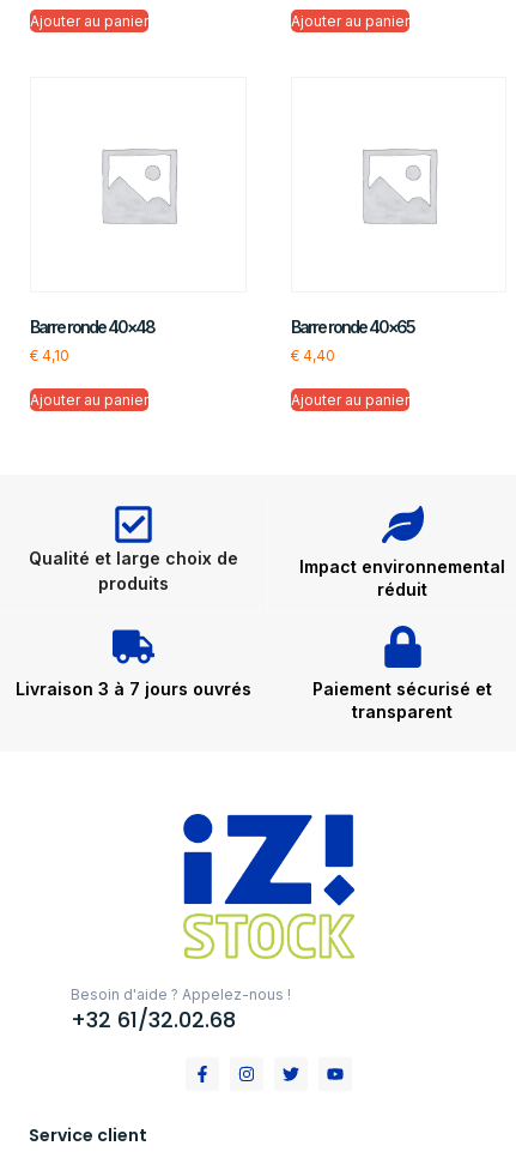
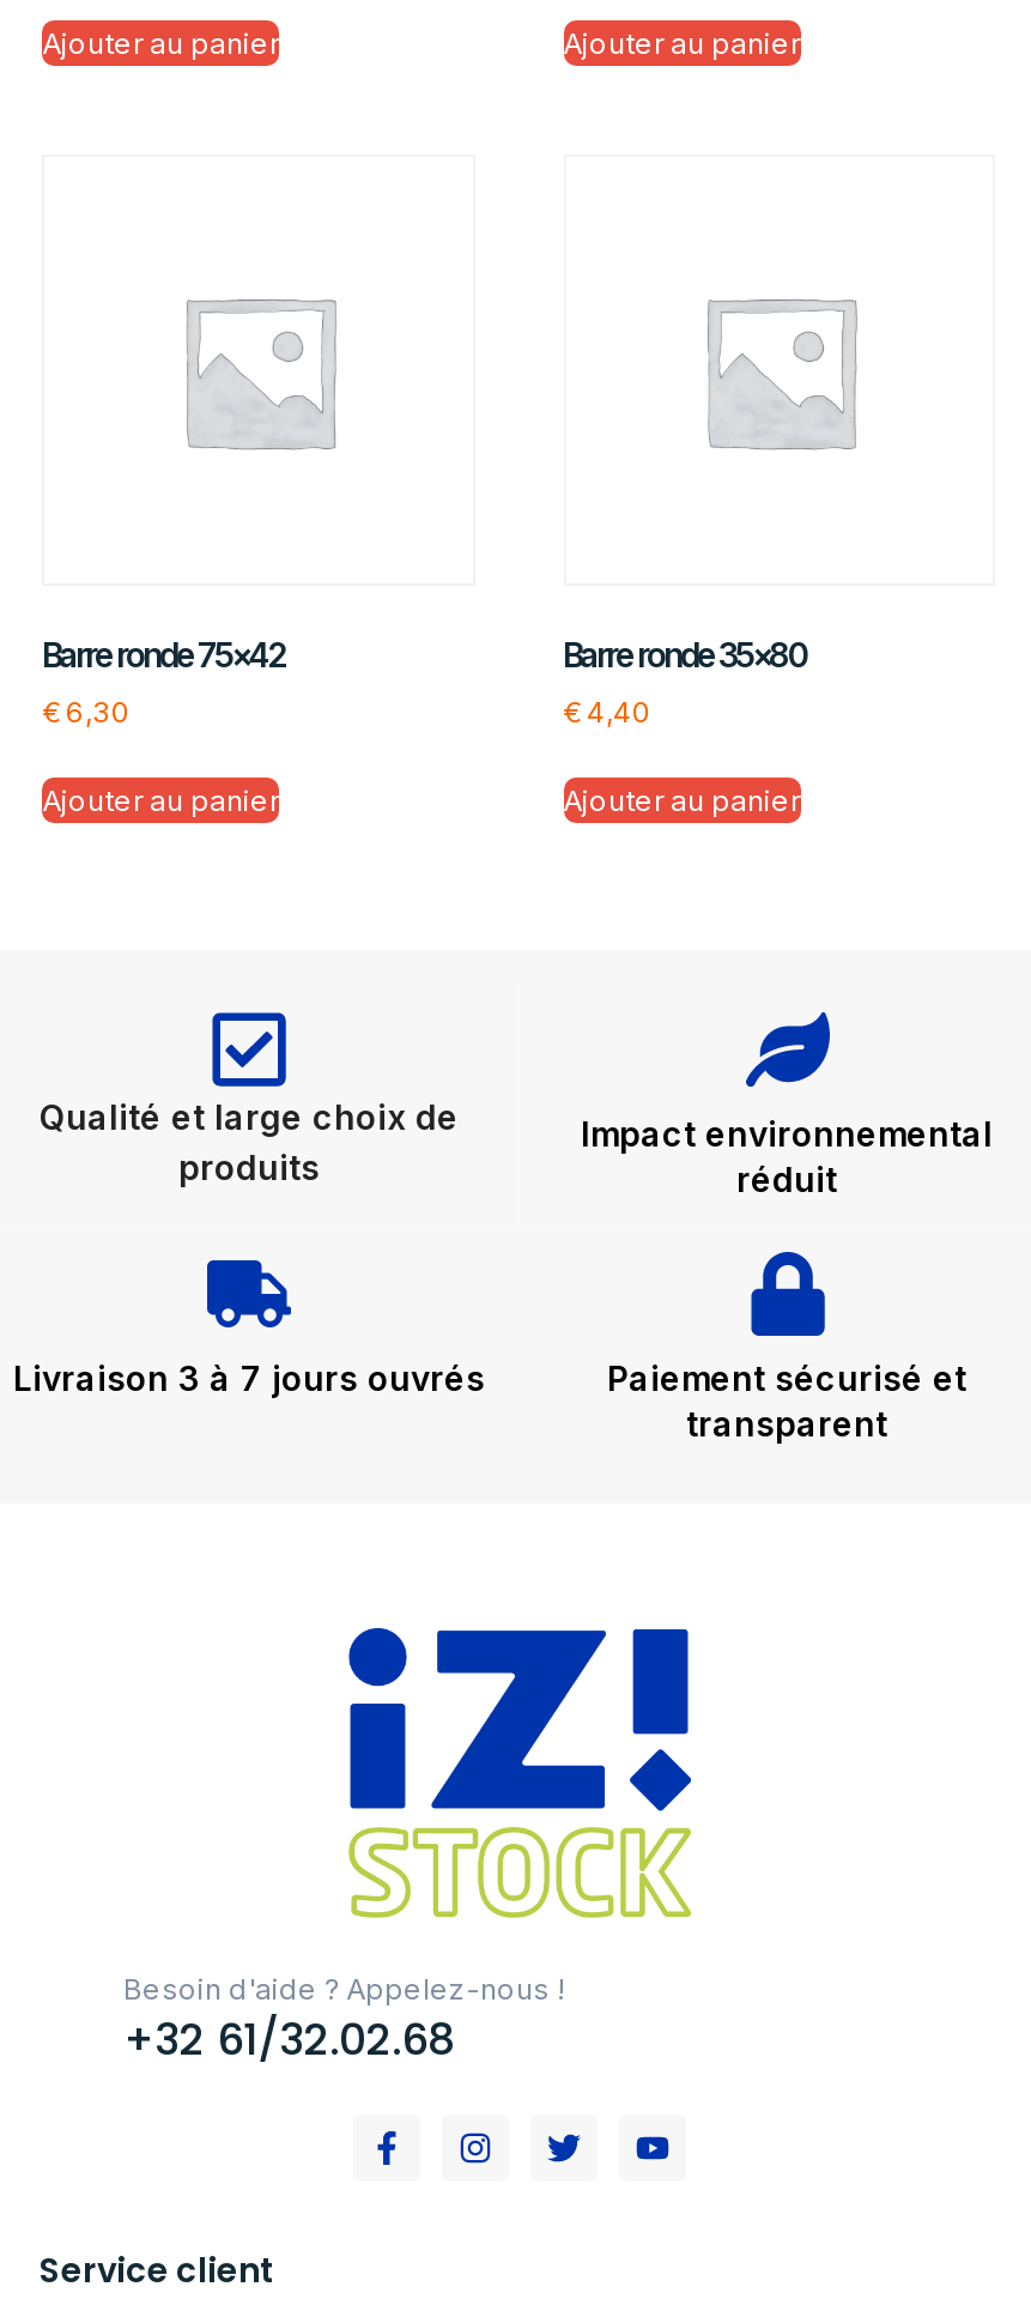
- Barre ronde 40×48
+ Barre ronde 75×42

- Barre ronde 40×65
+ Barre ronde 35×80

- €4,10
+ €6,30
